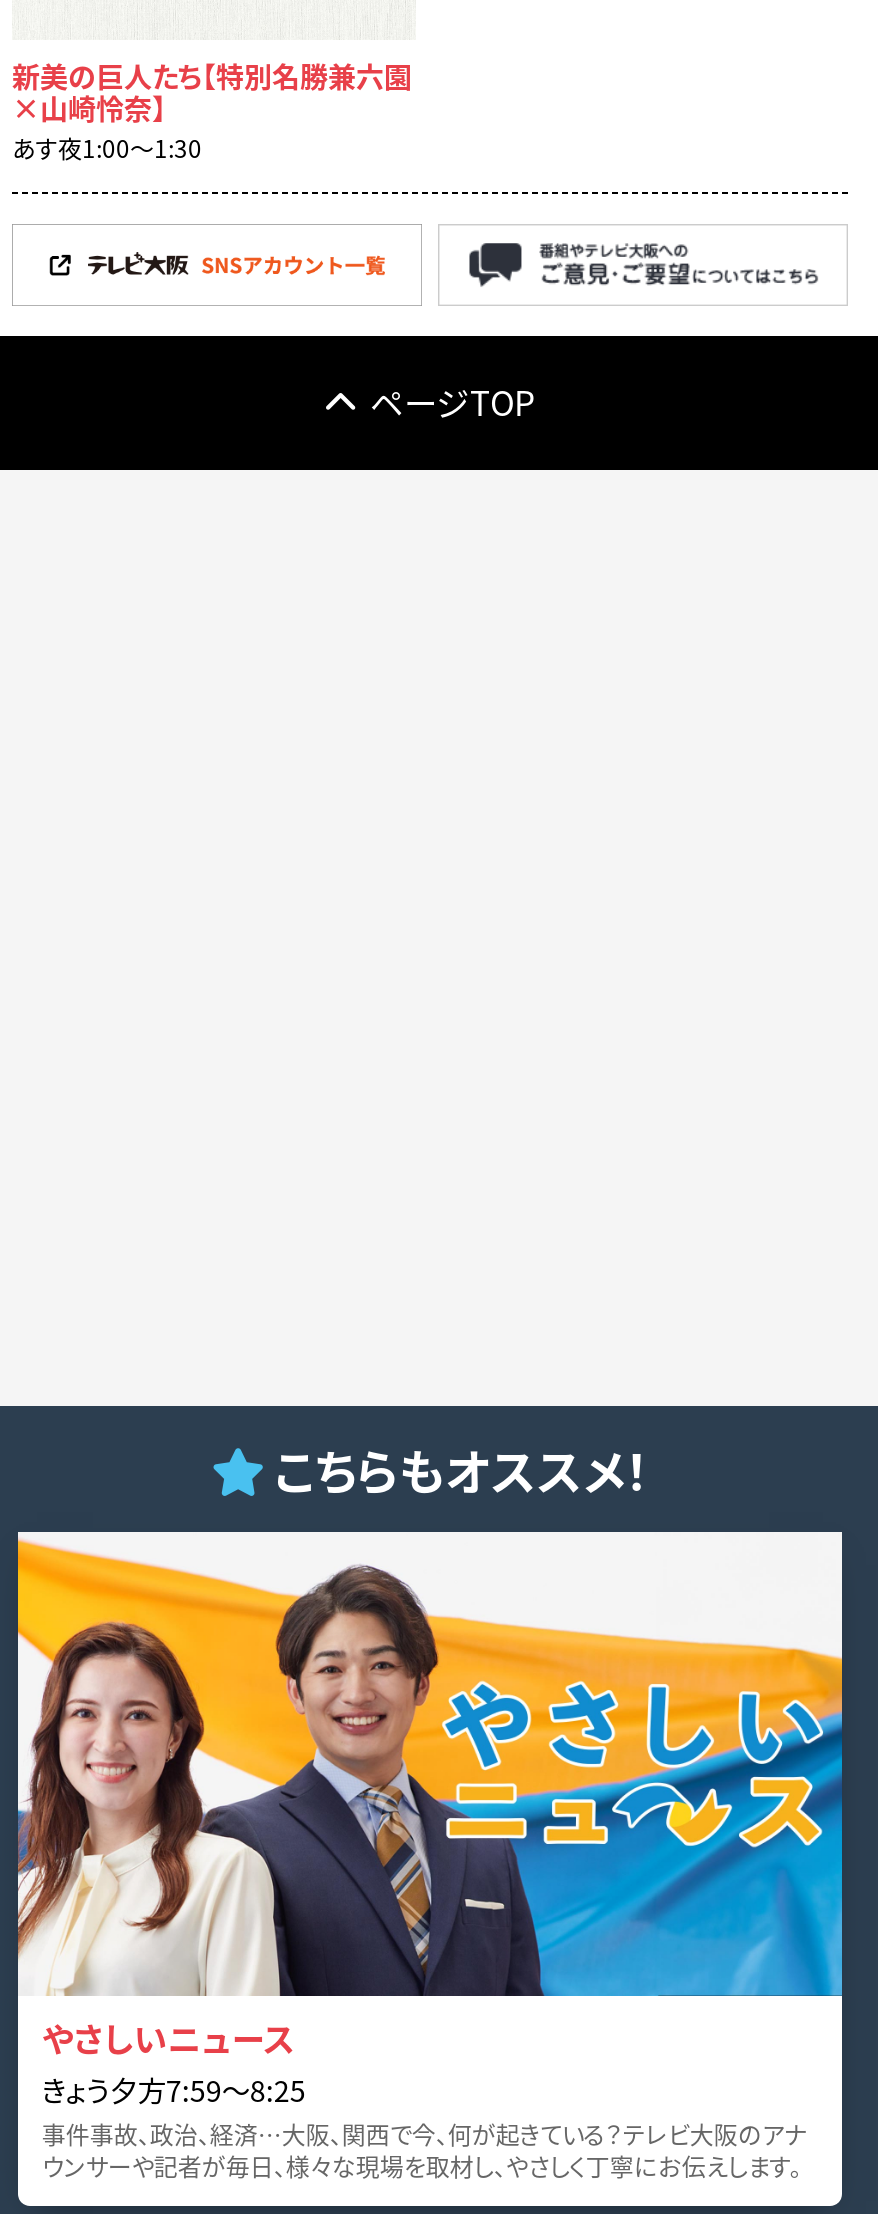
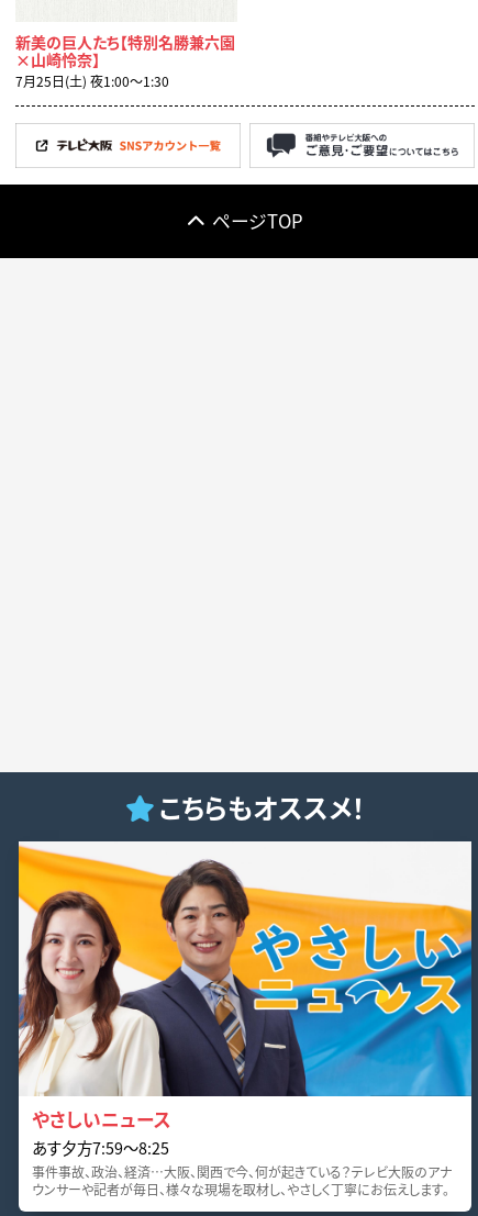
- あす夜1:00〜1:30
+ 7月25日(土) 夜1:00〜1:30

- きょう夕方7:59〜8:25
+ あす夕方7:59〜8:25
